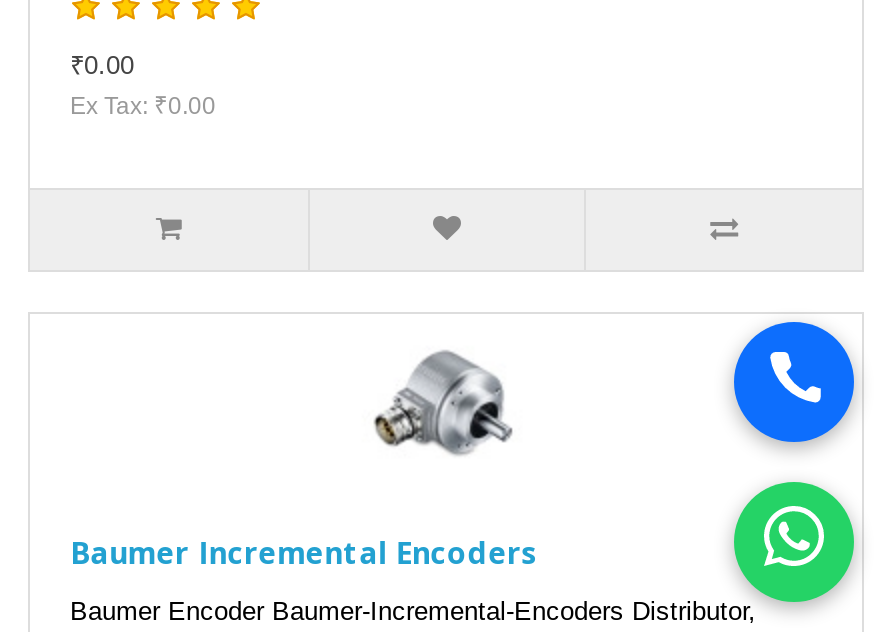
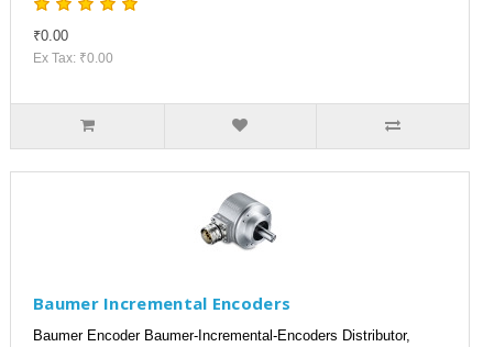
- [image]

- [image]
